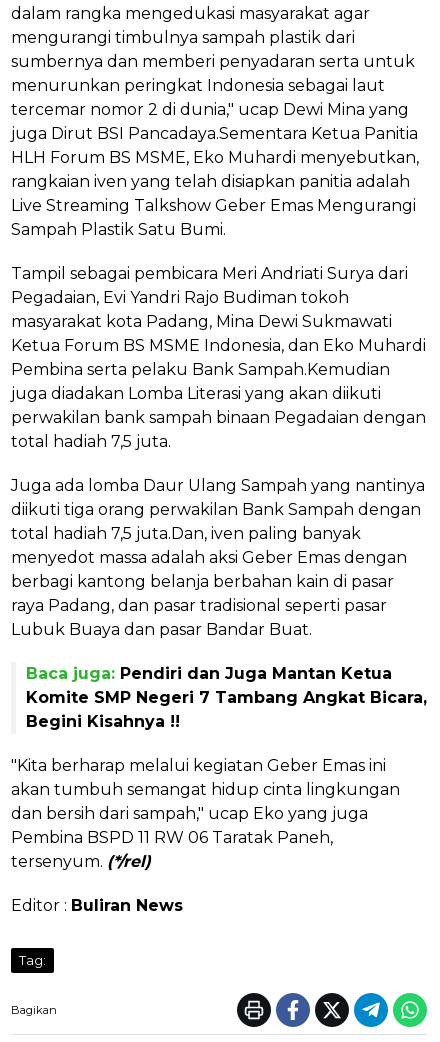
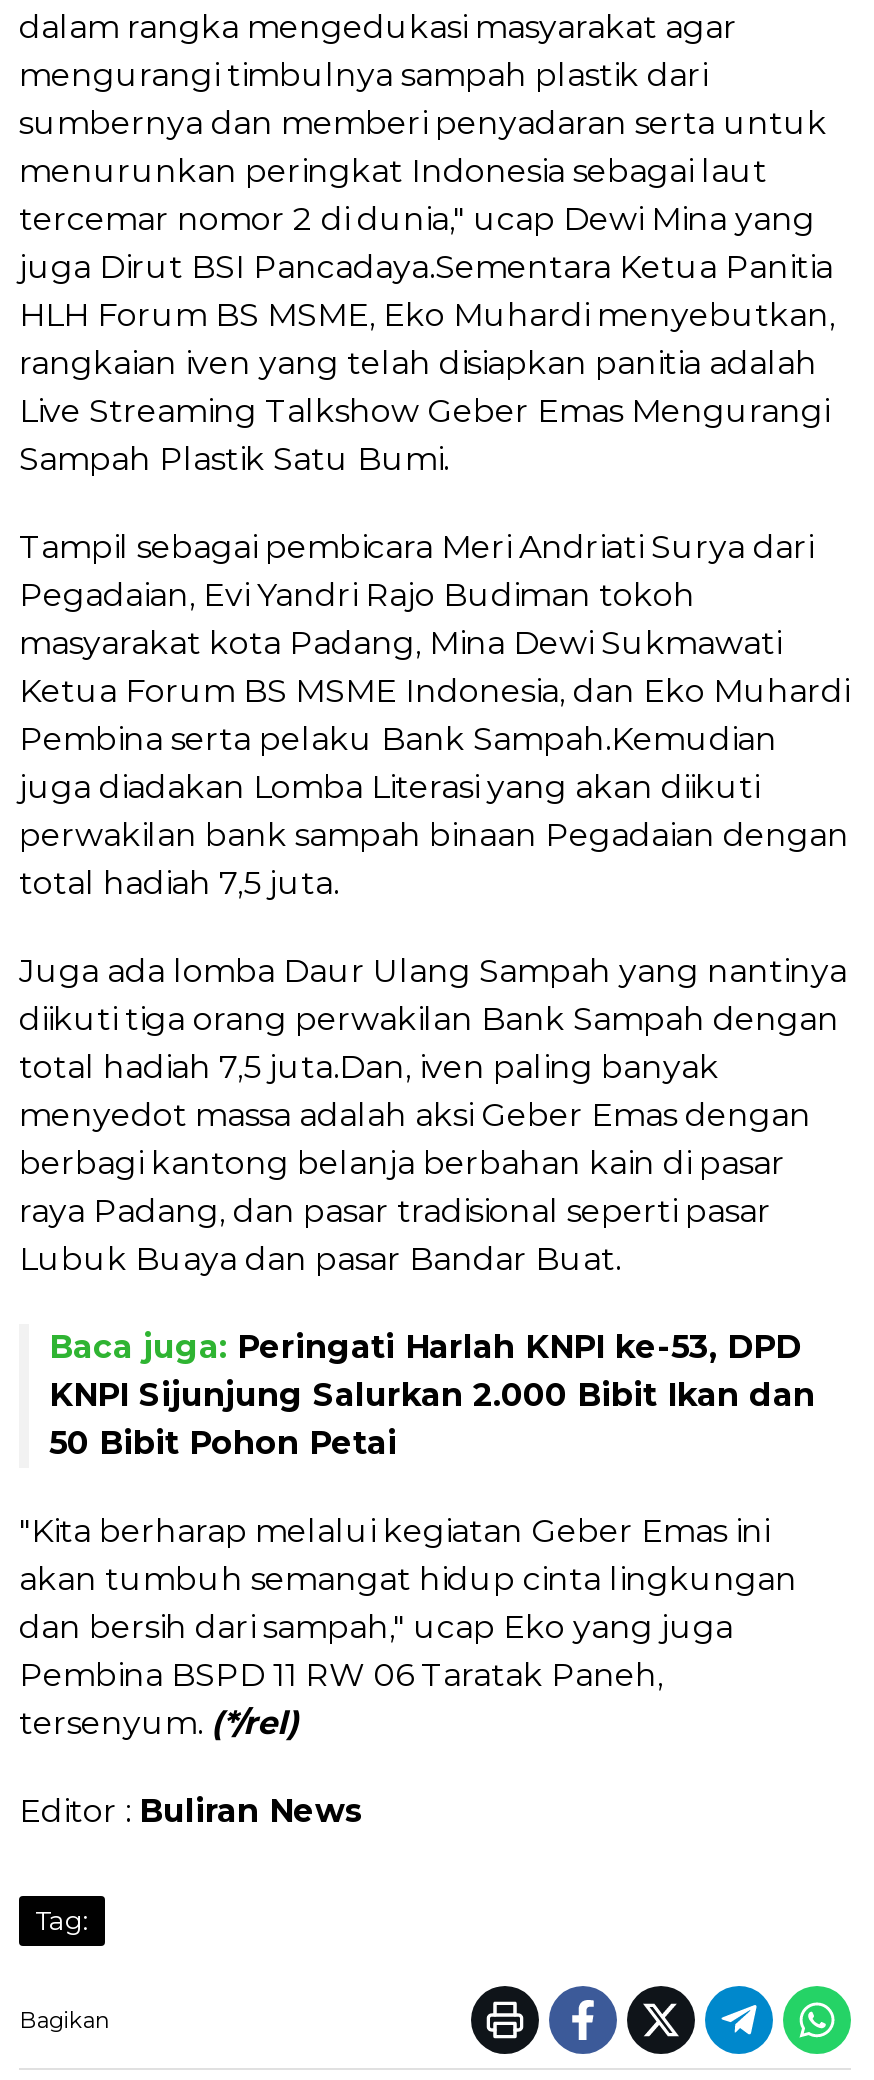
- Baca juga: Pendiri dan Juga Mantan Ketua
- Komite SMP Negeri 7 Tambang Angkat Bicara,
- Begini Kisahnya !!
+ Baca juga: Peringati Harlah KNPI ke-53, DPD
+ KNPI Sijunjung Salurkan 2.000 Bibit Ikan dan
+ 50 Bibit Pohon Petai
